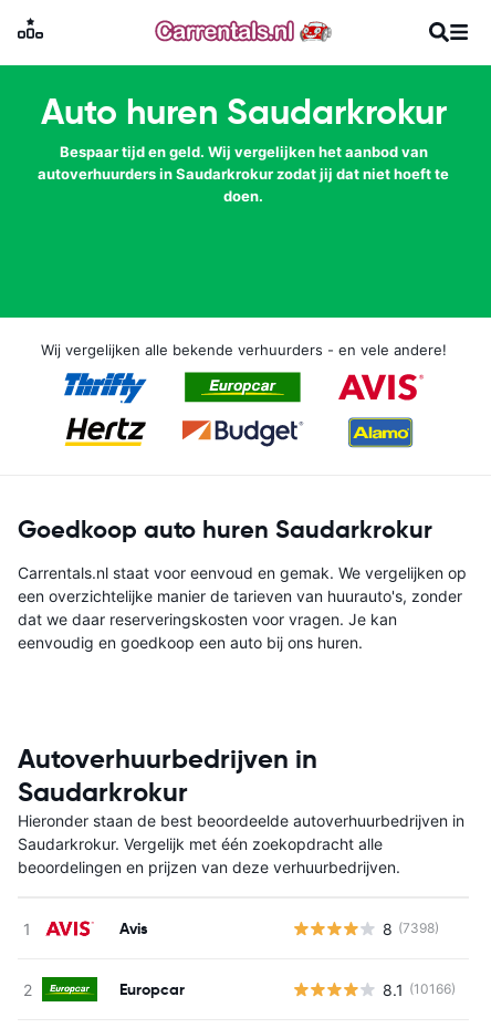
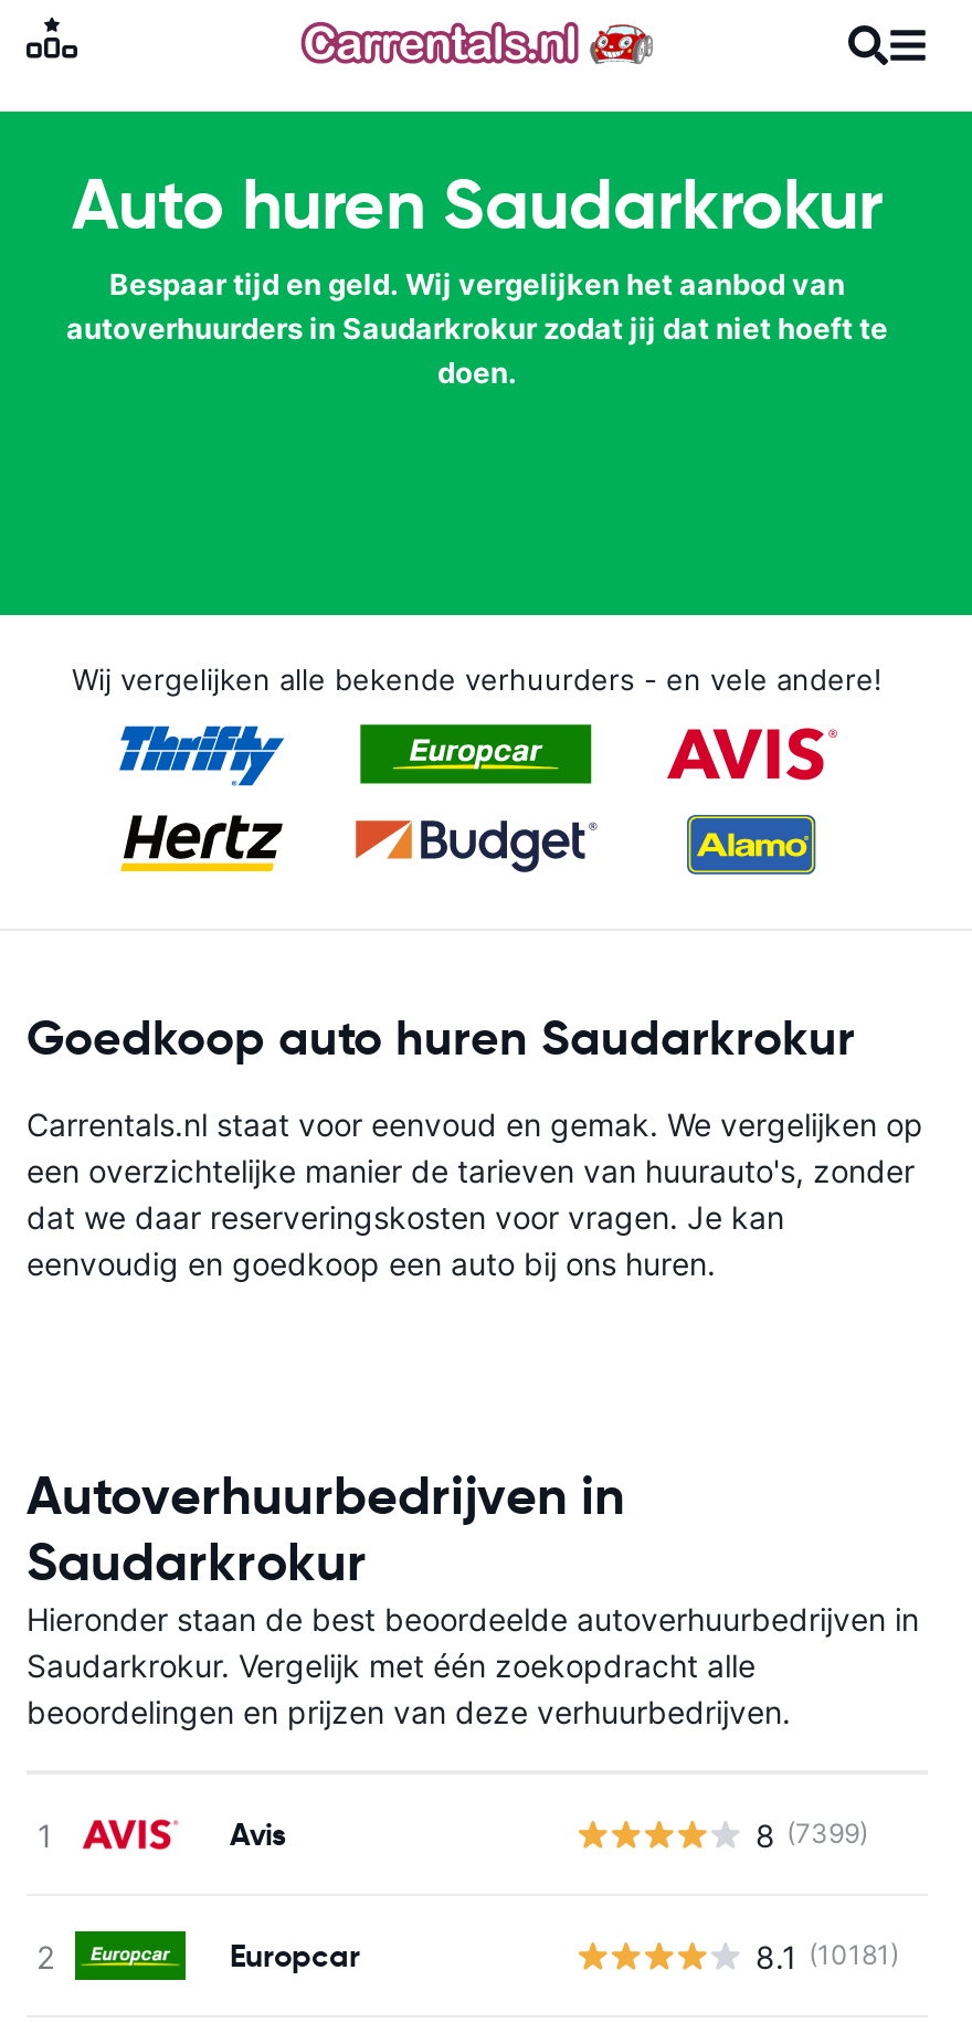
- 8 (7398)
+ 8 (7399)

- 8.1 (10166)
+ 8.1 (10181)
